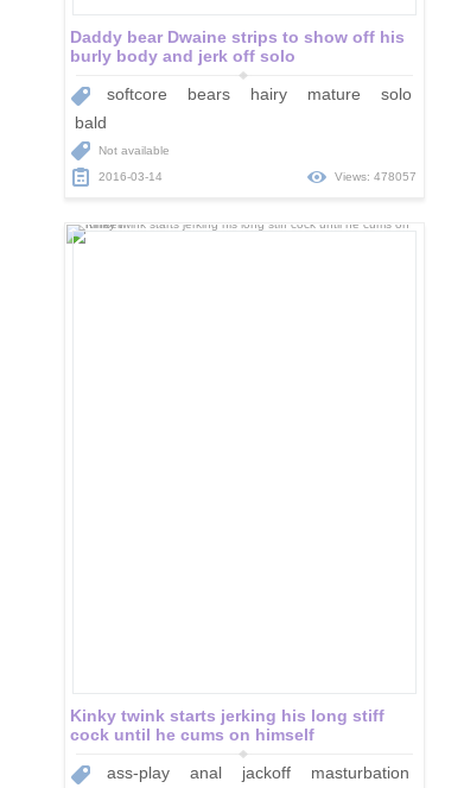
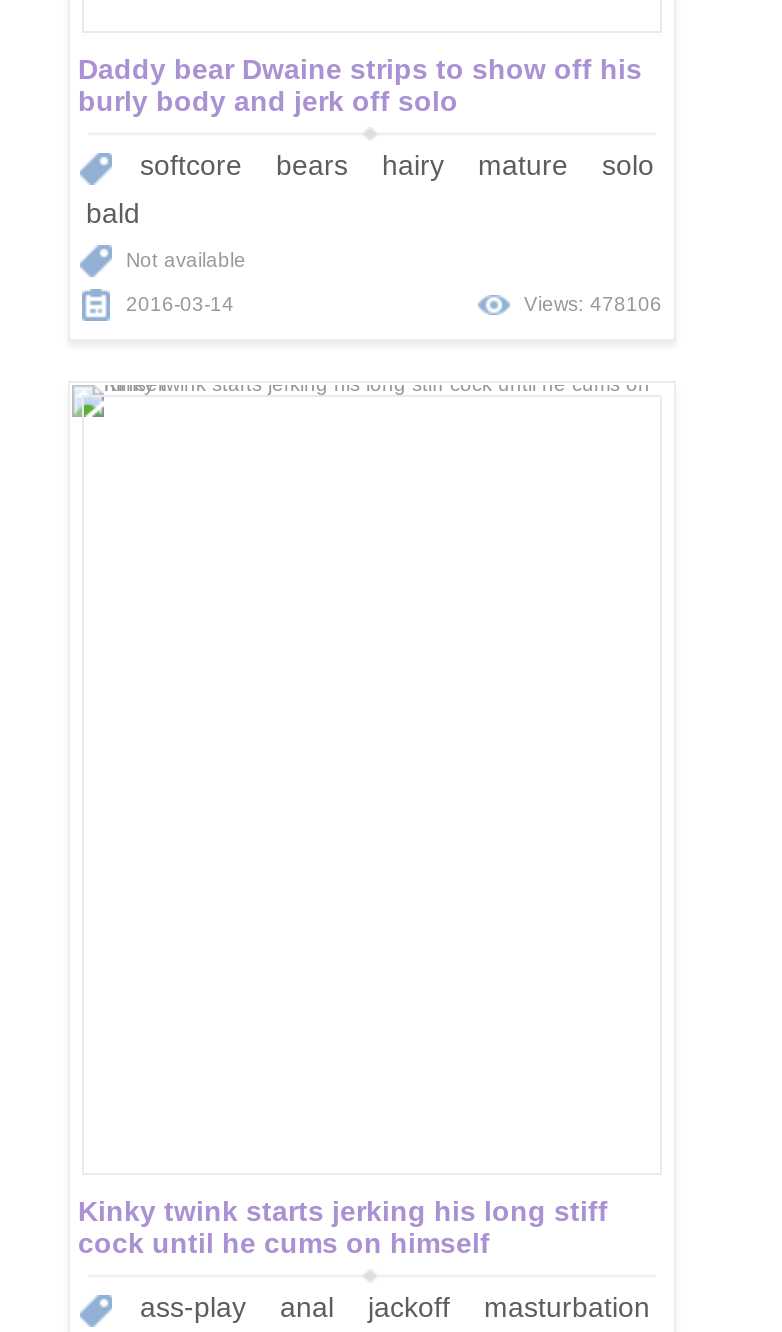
- Views: 478057
+ Views: 478106
